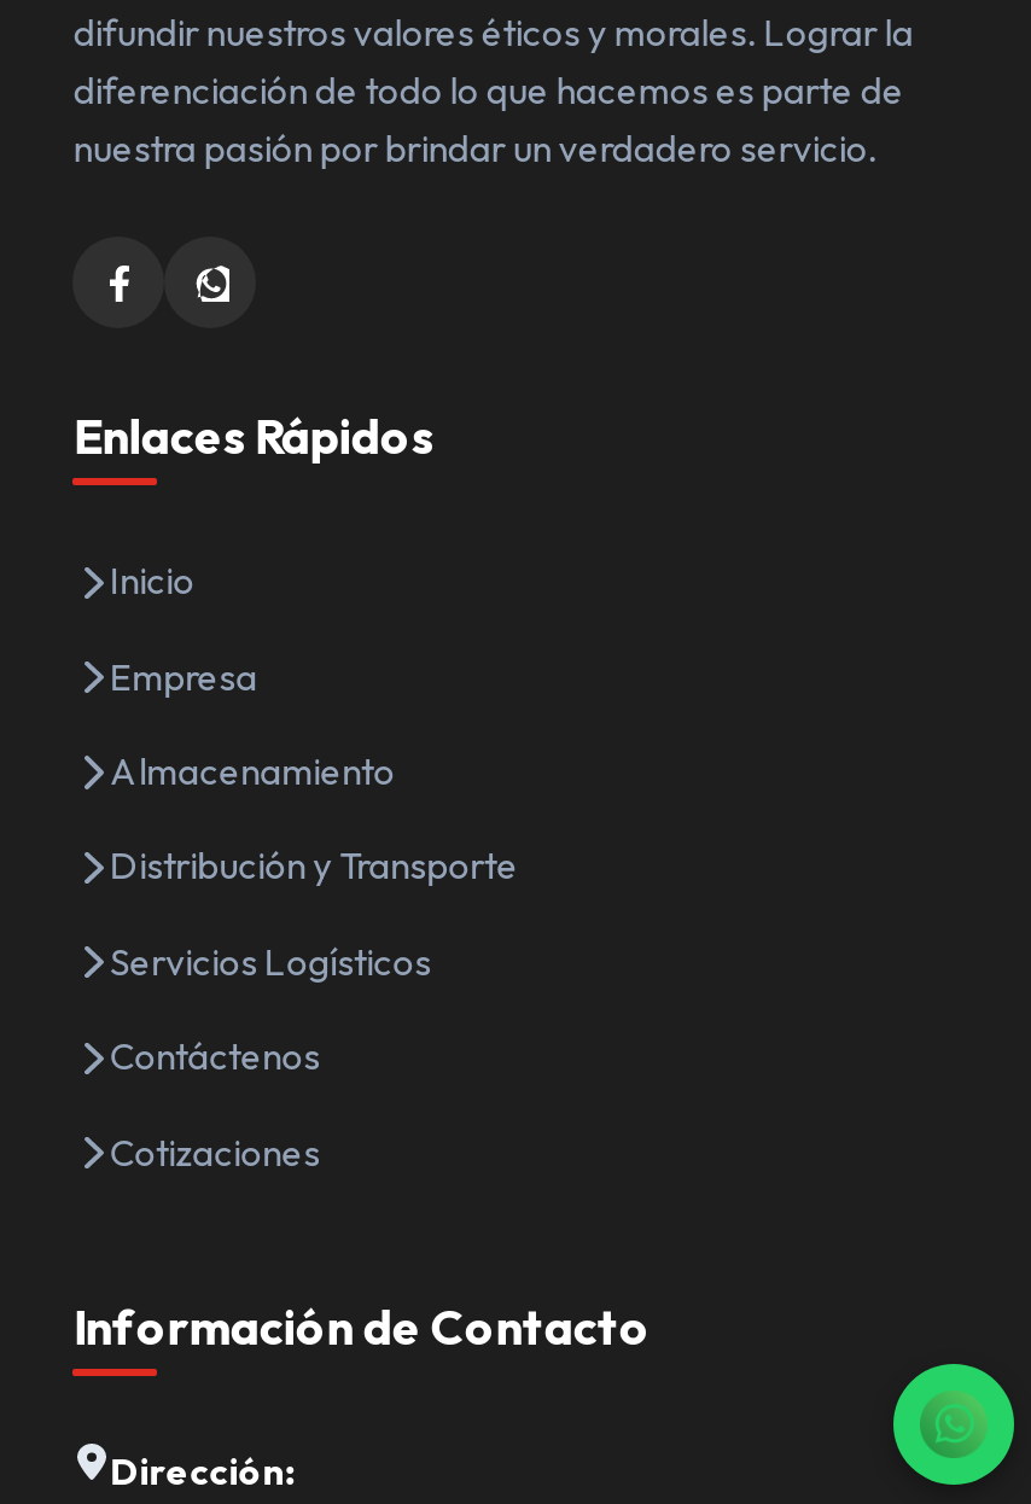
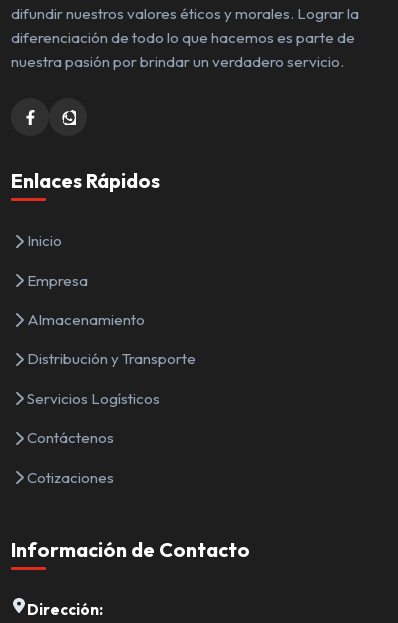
- [image]
